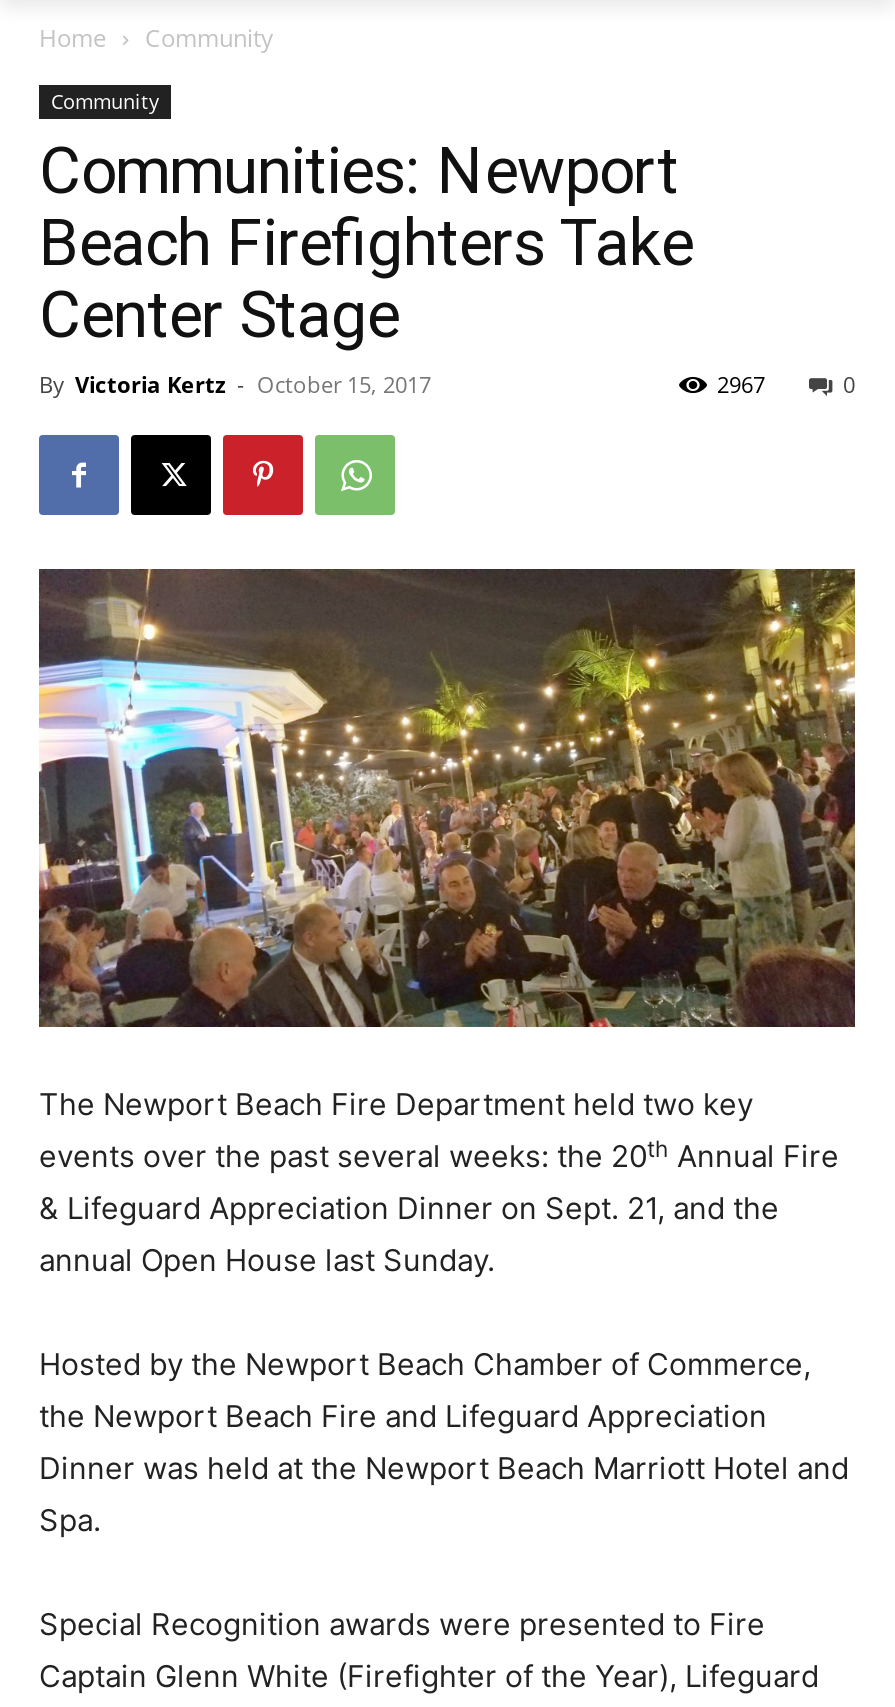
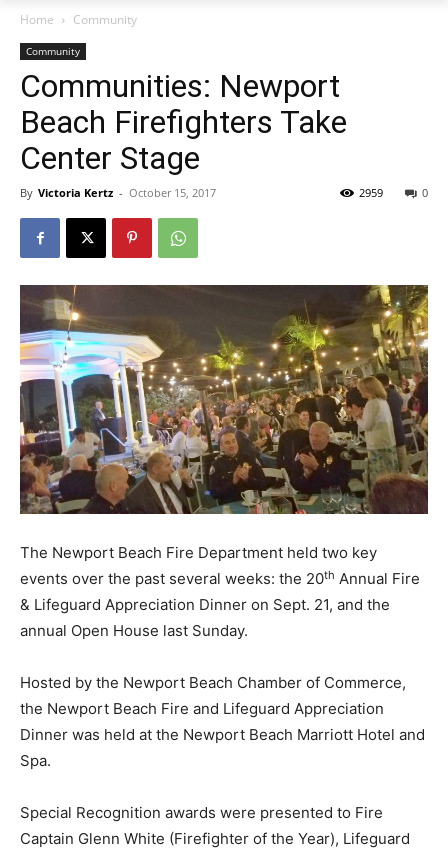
- 2967
+ 2959
